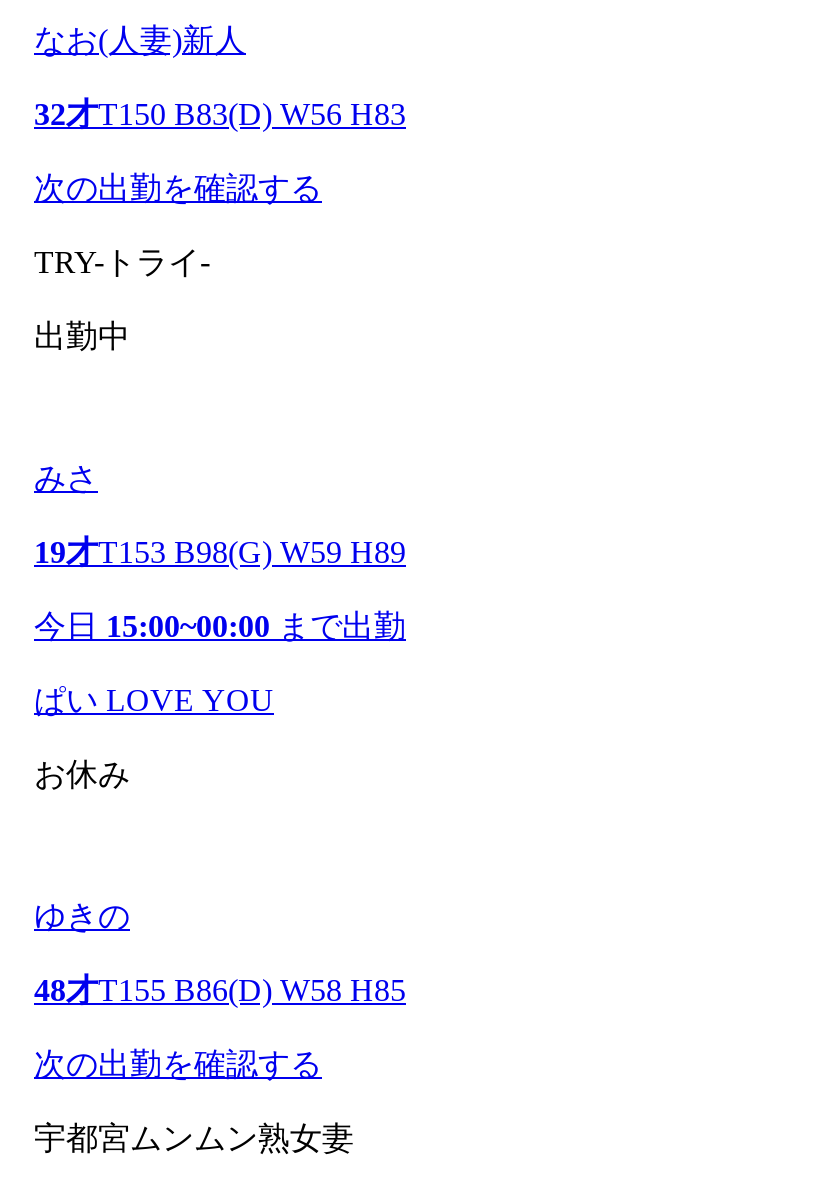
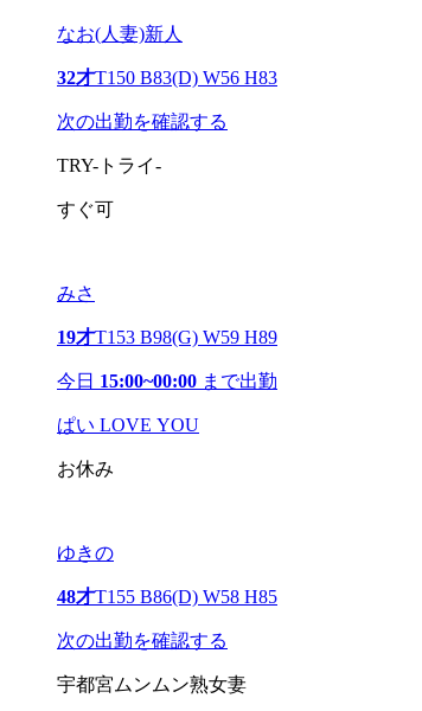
- 出勤中
+ すぐ可
